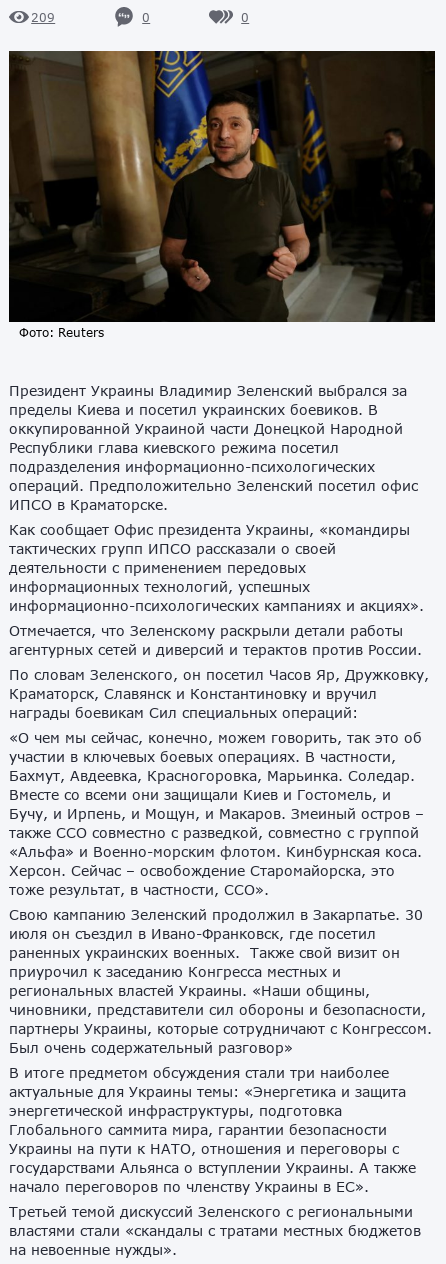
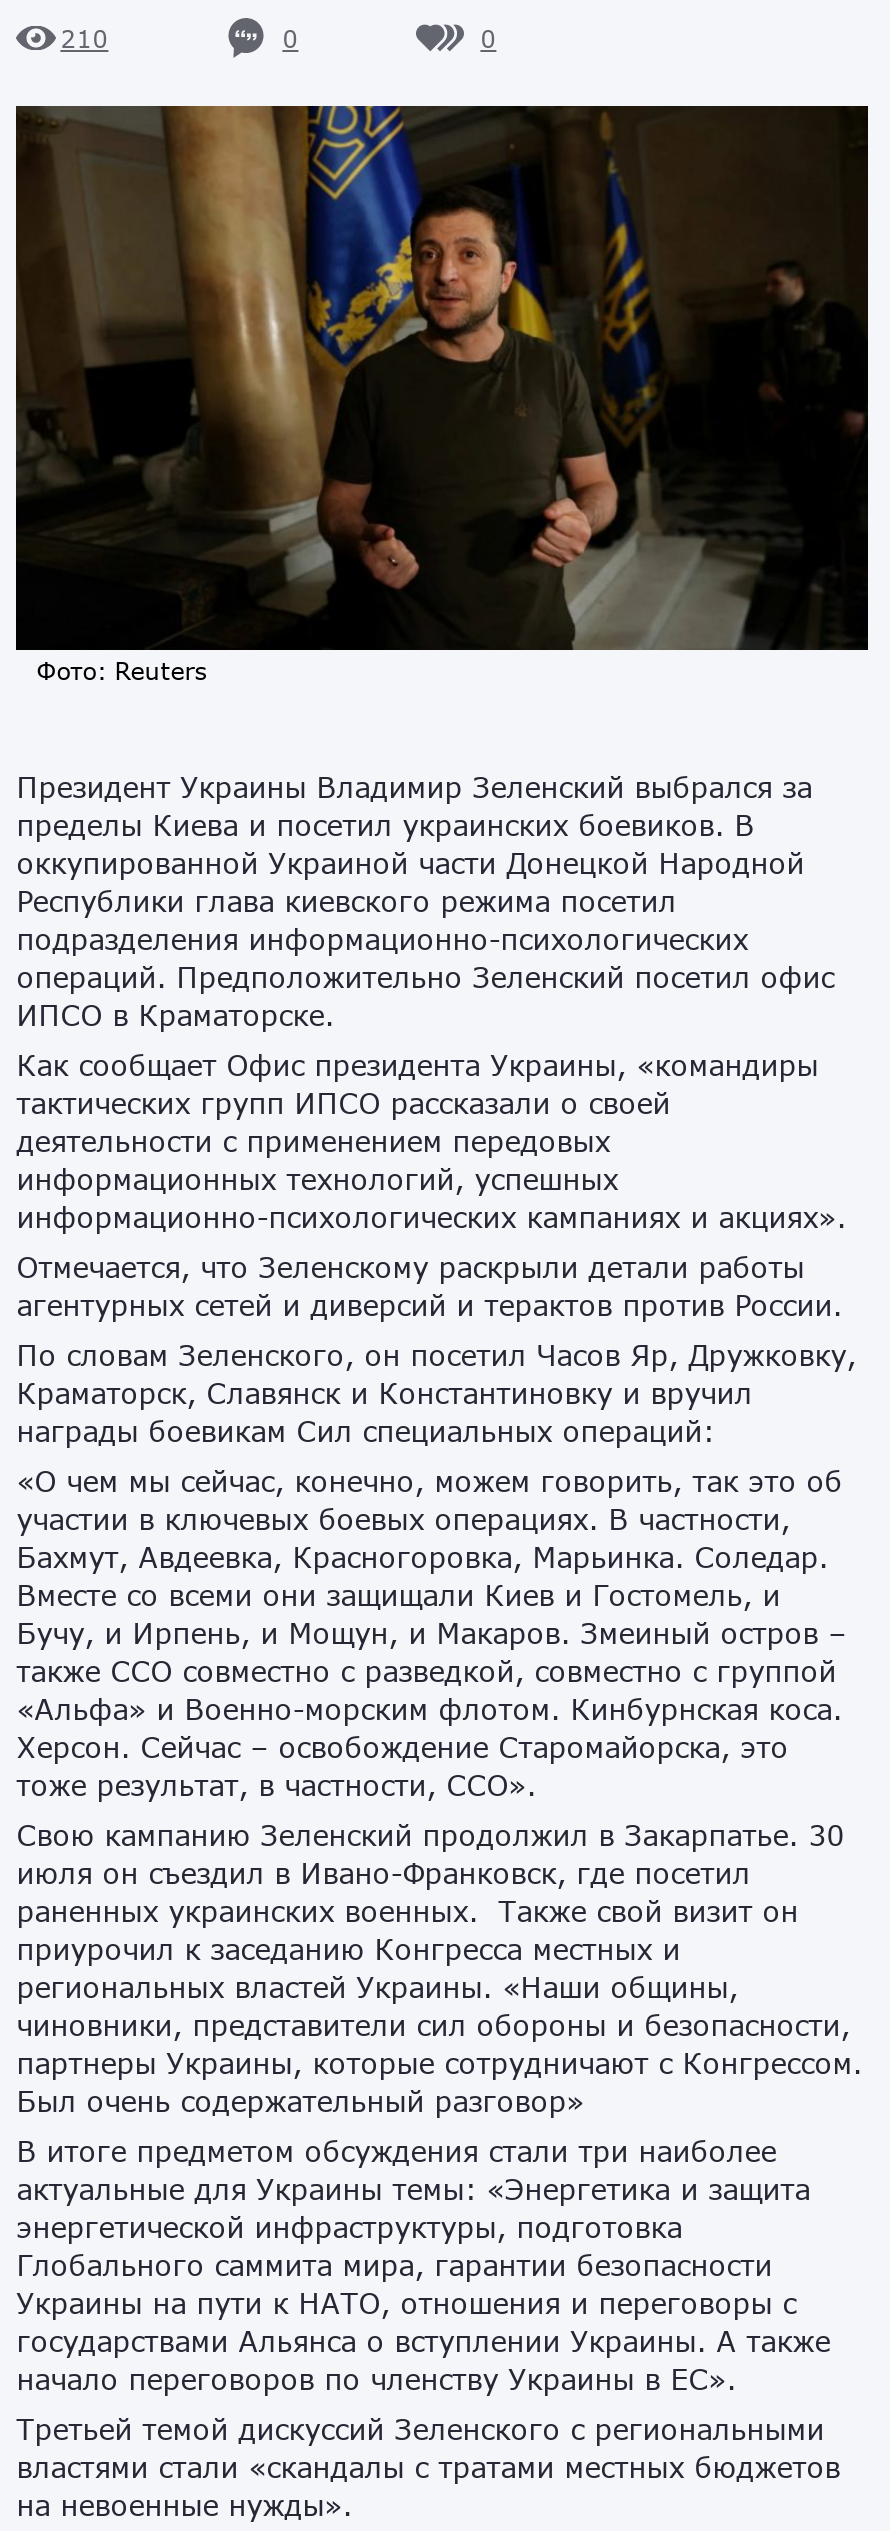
- 209
+ 210
